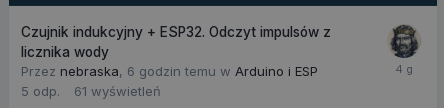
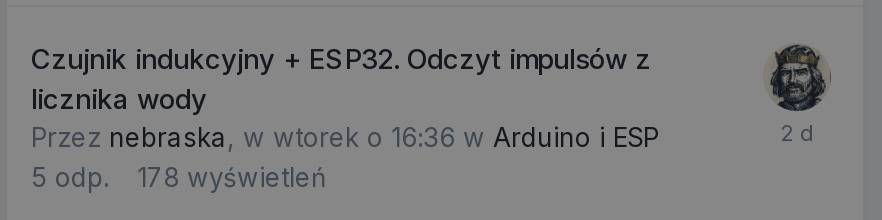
- Przez nebraska, 6 godzin temu w Arduino i ESP
+ Przez nebraska, w wtorek o 16:36 w Arduino i ESP

- 5 odp. 61 wyświetleń
+ 5 odp. 178 wyświetleń
